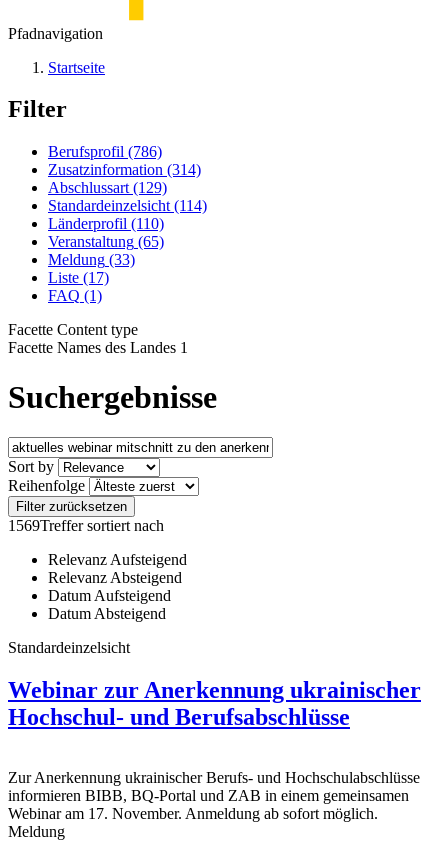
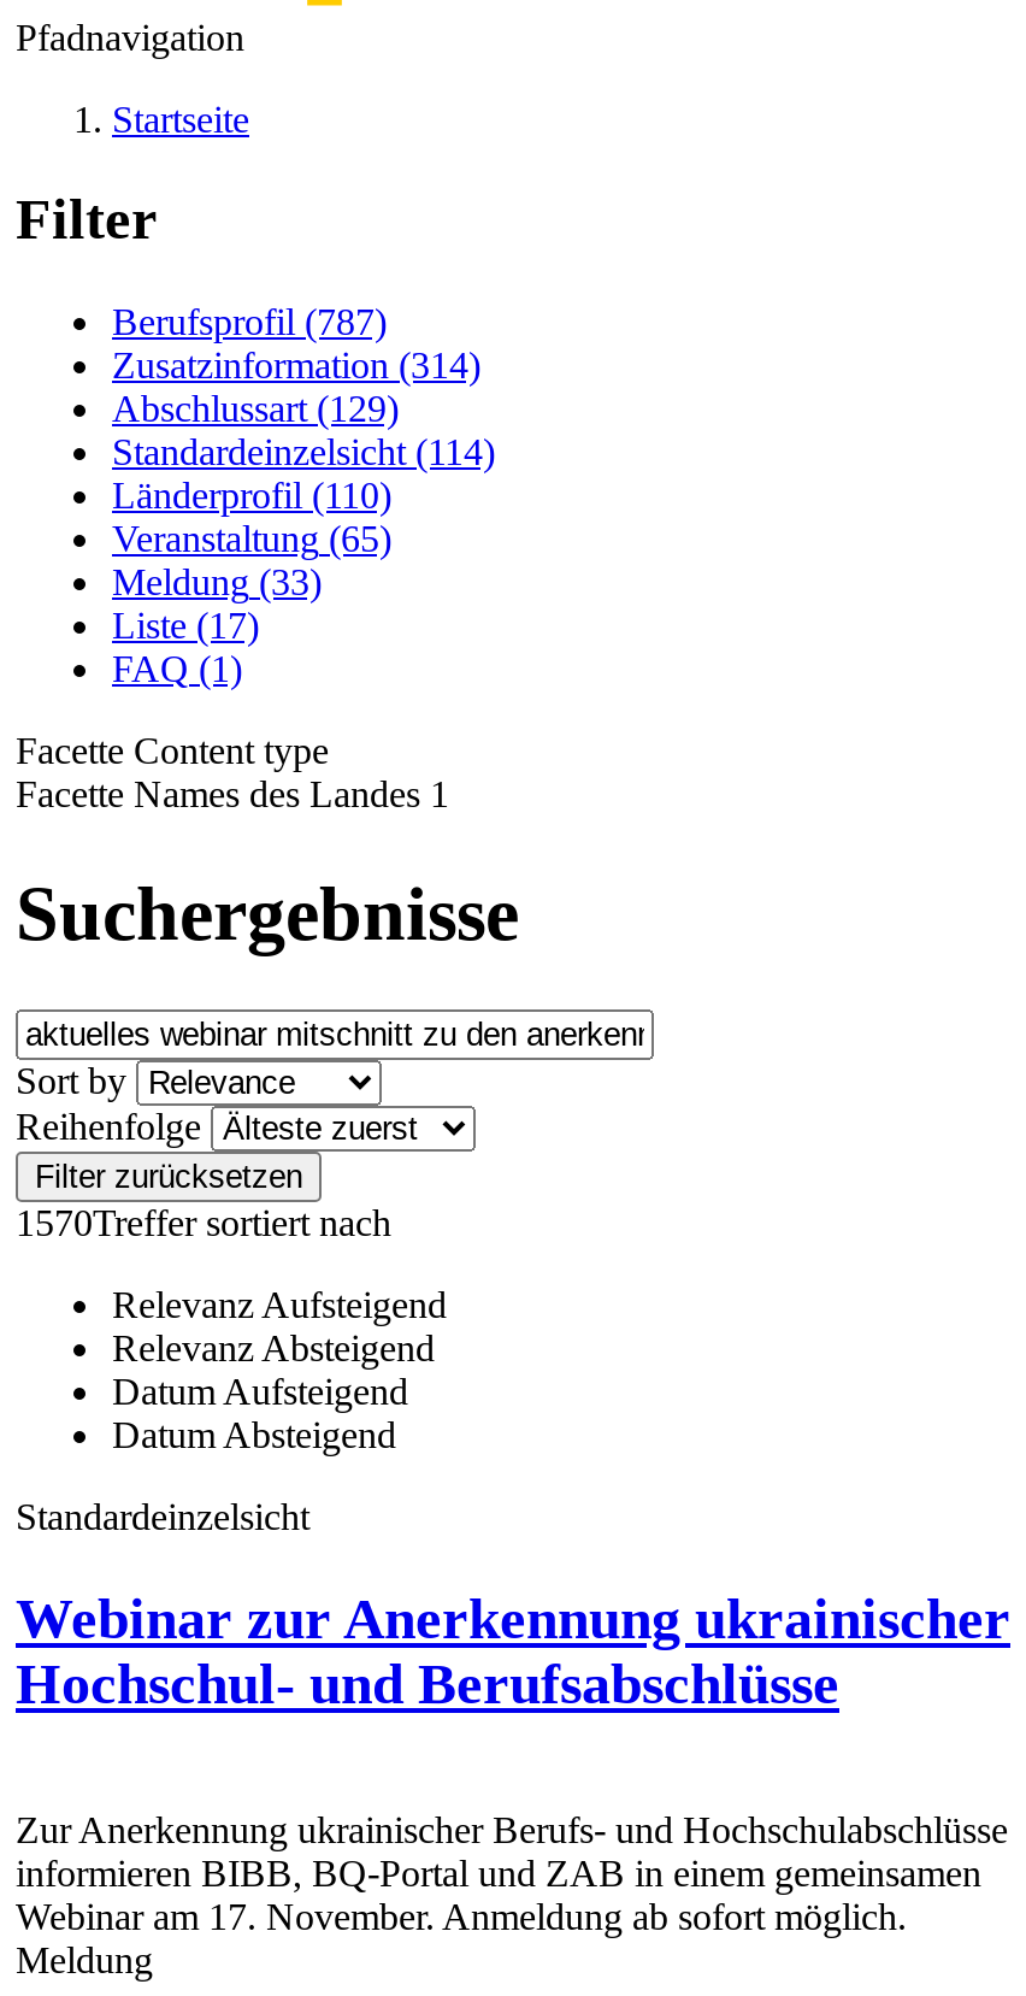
- Berufsprofil (786)
+ Berufsprofil (787)

- 1569Treffer sortiert nach
+ 1570Treffer sortiert nach
